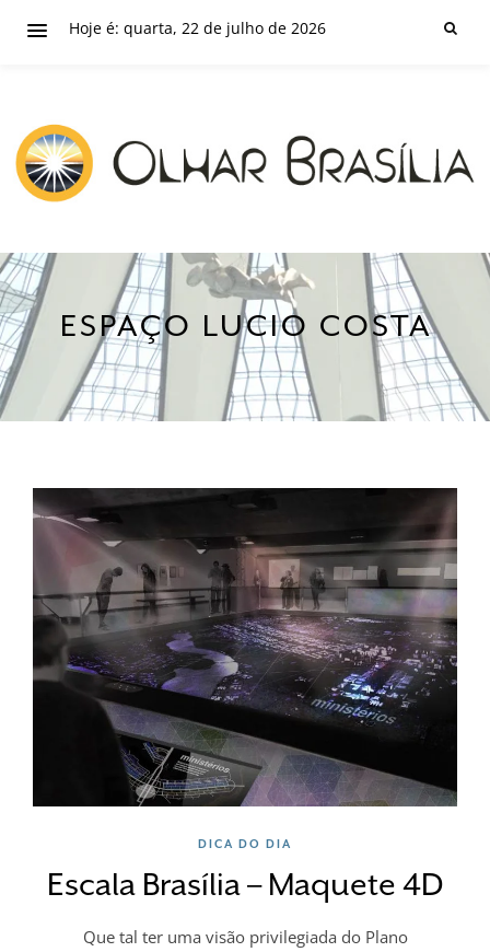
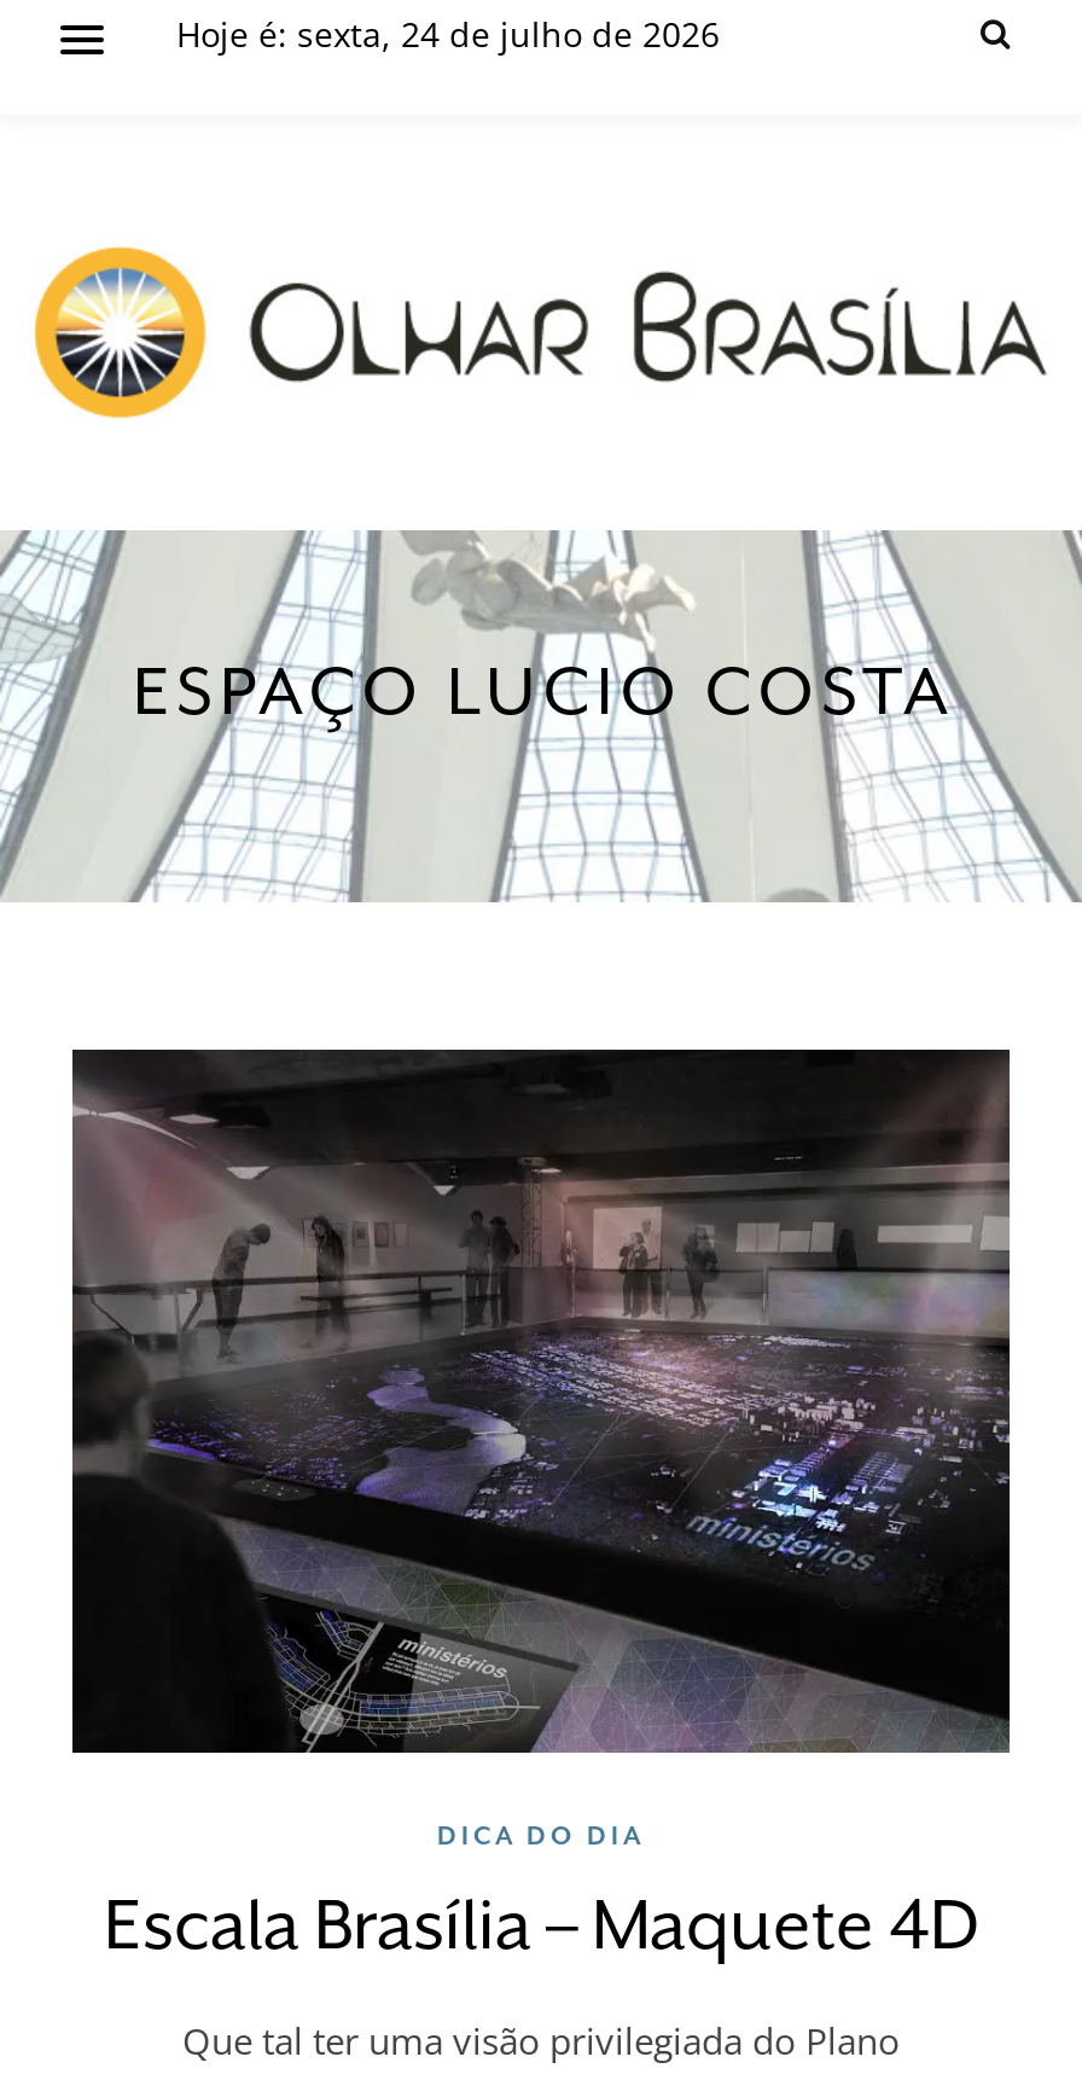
- Hoje é: quarta, 22 de julho de 2026
+ Hoje é: sexta, 24 de julho de 2026
